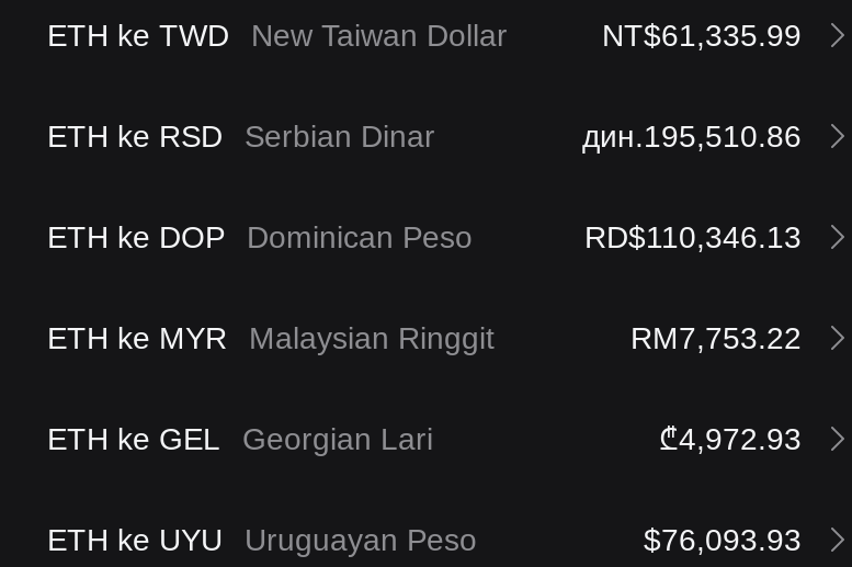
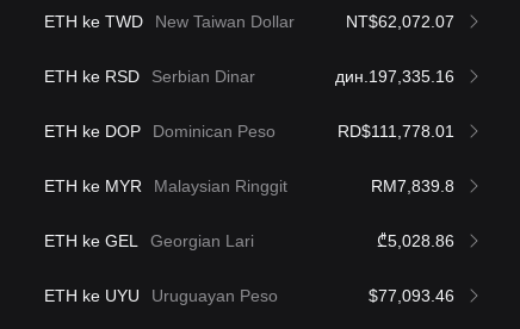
- NT$61,335.99
+ NT$62,072.07

- дин.195,510.86
+ дин.197,335.16

- RD$110,346.13
+ RD$111,778.01

- RM7,753.22
+ RM7,839.8

- ₾4,972.93
+ ₾5,028.86

- $76,093.93
+ $77,093.46
